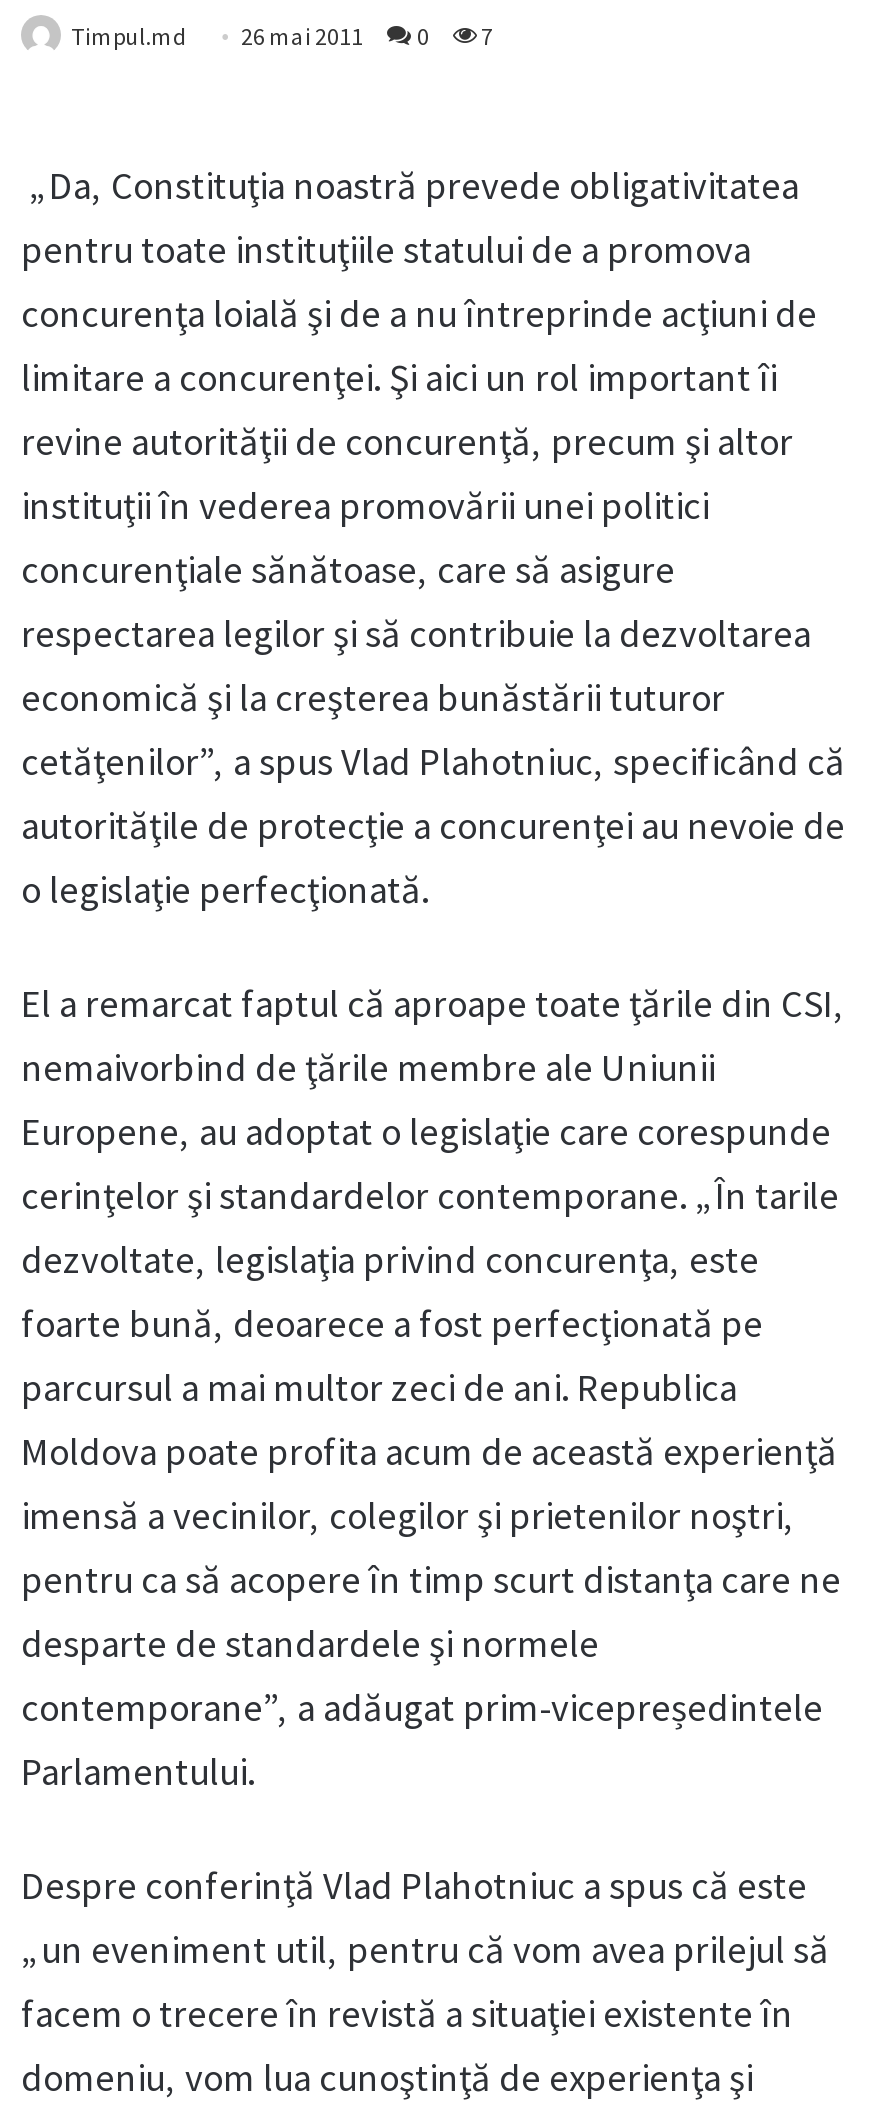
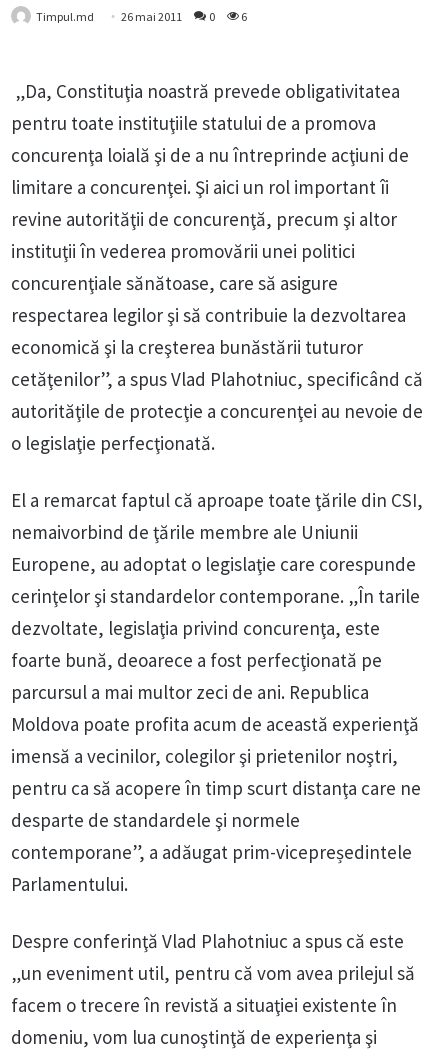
- Timpul.md 26 mai 2011 0 7
+ Timpul.md 26 mai 2011 0 6
